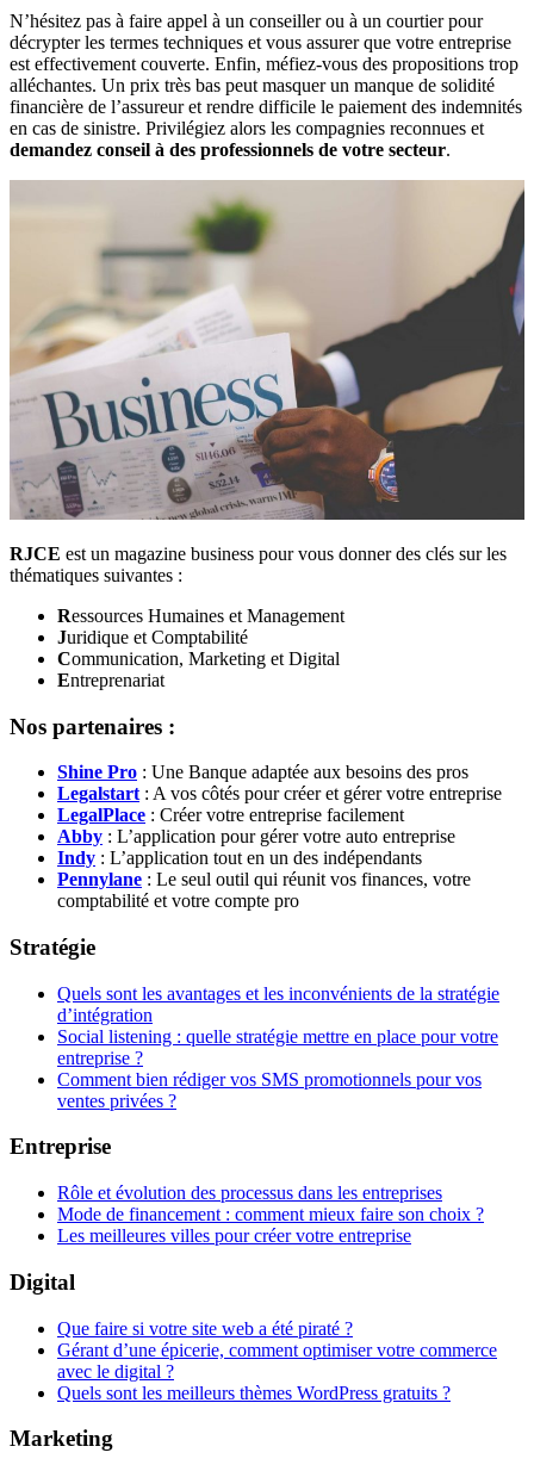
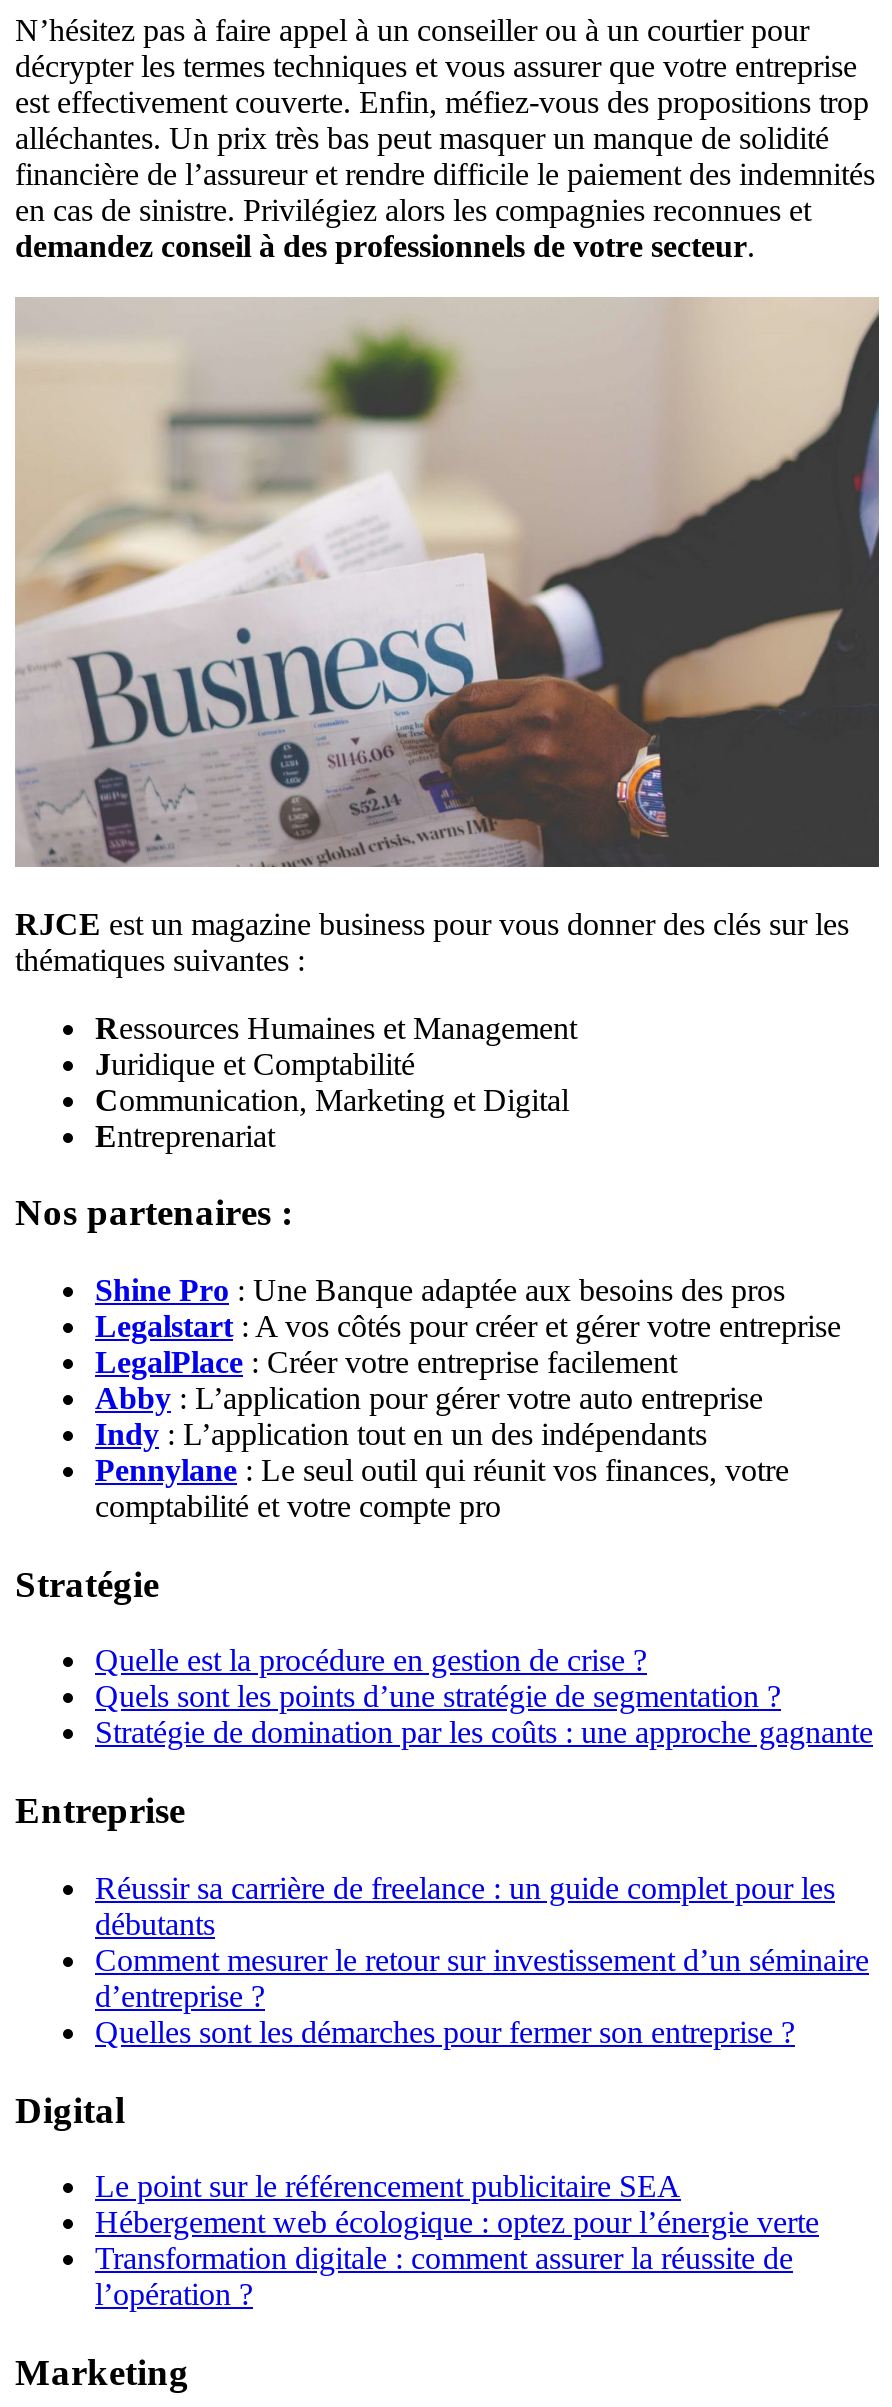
- Quels sont les avantages et les inconvénients de la stratégie
- d’intégration
- Social listening : quelle stratégie mettre en place pour votre
- entreprise ?
- Comment bien rédiger vos SMS promotionnels pour vos
- ventes privées ?
+ Quelle est la procédure en gestion de crise ?
+ Quels sont les points d’une stratégie de segmentation ?
+ Stratégie de domination par les coûts : une approche gagnante

moved up: Entreprise

- Rôle et évolution des processus dans les entreprises
- Mode de financement : comment mieux faire son choix ?
- Les meilleures villes pour créer votre entreprise
+ Réussir sa carrière de freelance : un guide complet pour les
+ débutants
+ Comment mesurer le retour sur investissement d’un séminaire
+ d’entreprise ?
+ Quelles sont les démarches pour fermer son entreprise ?

- Que faire si votre site web a été piraté ?
- Gérant d’une épicerie, comment optimiser votre commerce
- avec le digital ?
- Quels sont les meilleurs thèmes WordPress gratuits ?
+ Le point sur le référencement publicitaire SEA
+ Hébergement web écologique : optez pour l’énergie verte
+ Transformation digitale : comment assurer la réussite de
+ l’opération ?
